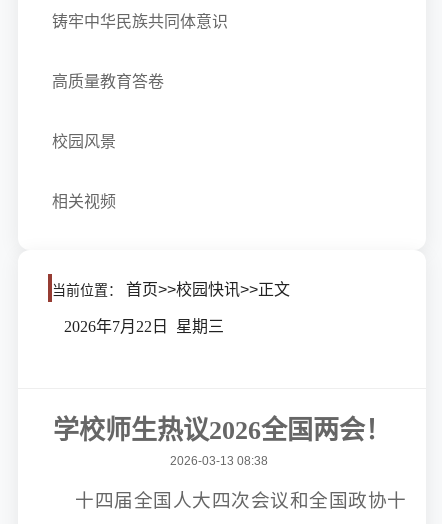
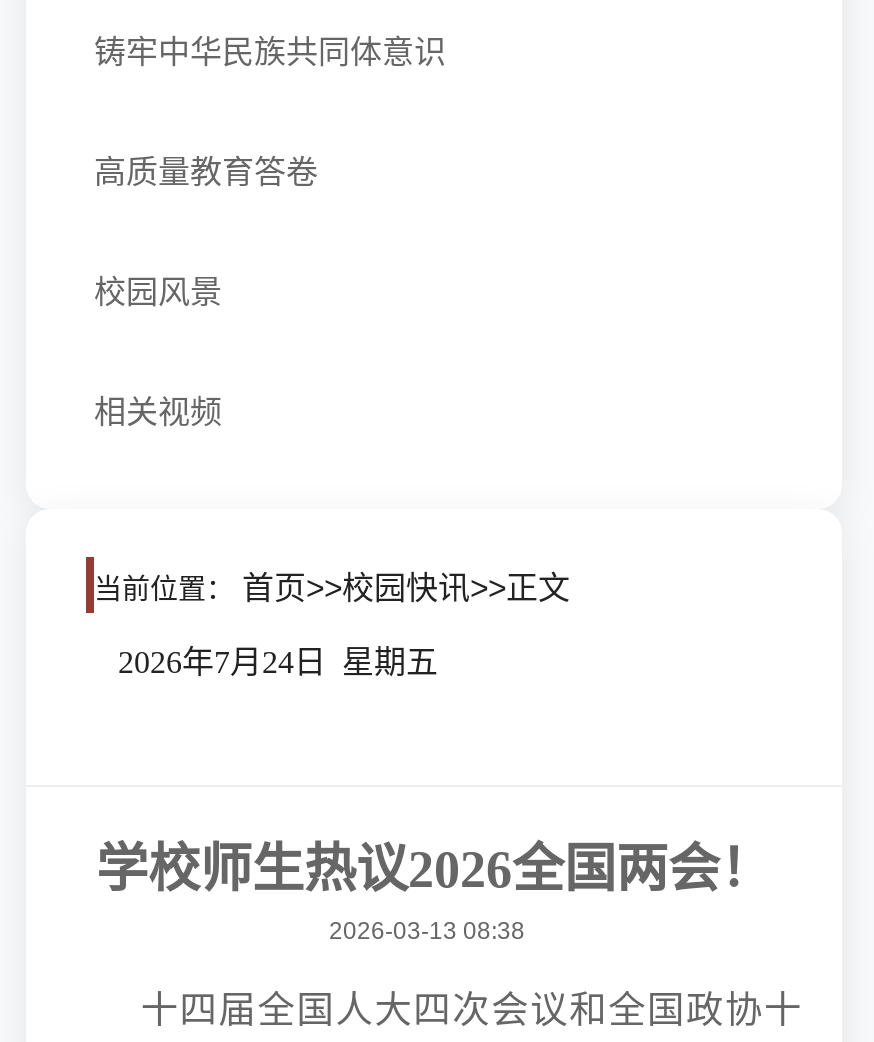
- 2026年7月22日 星期三
+ 2026年7月24日 星期五
